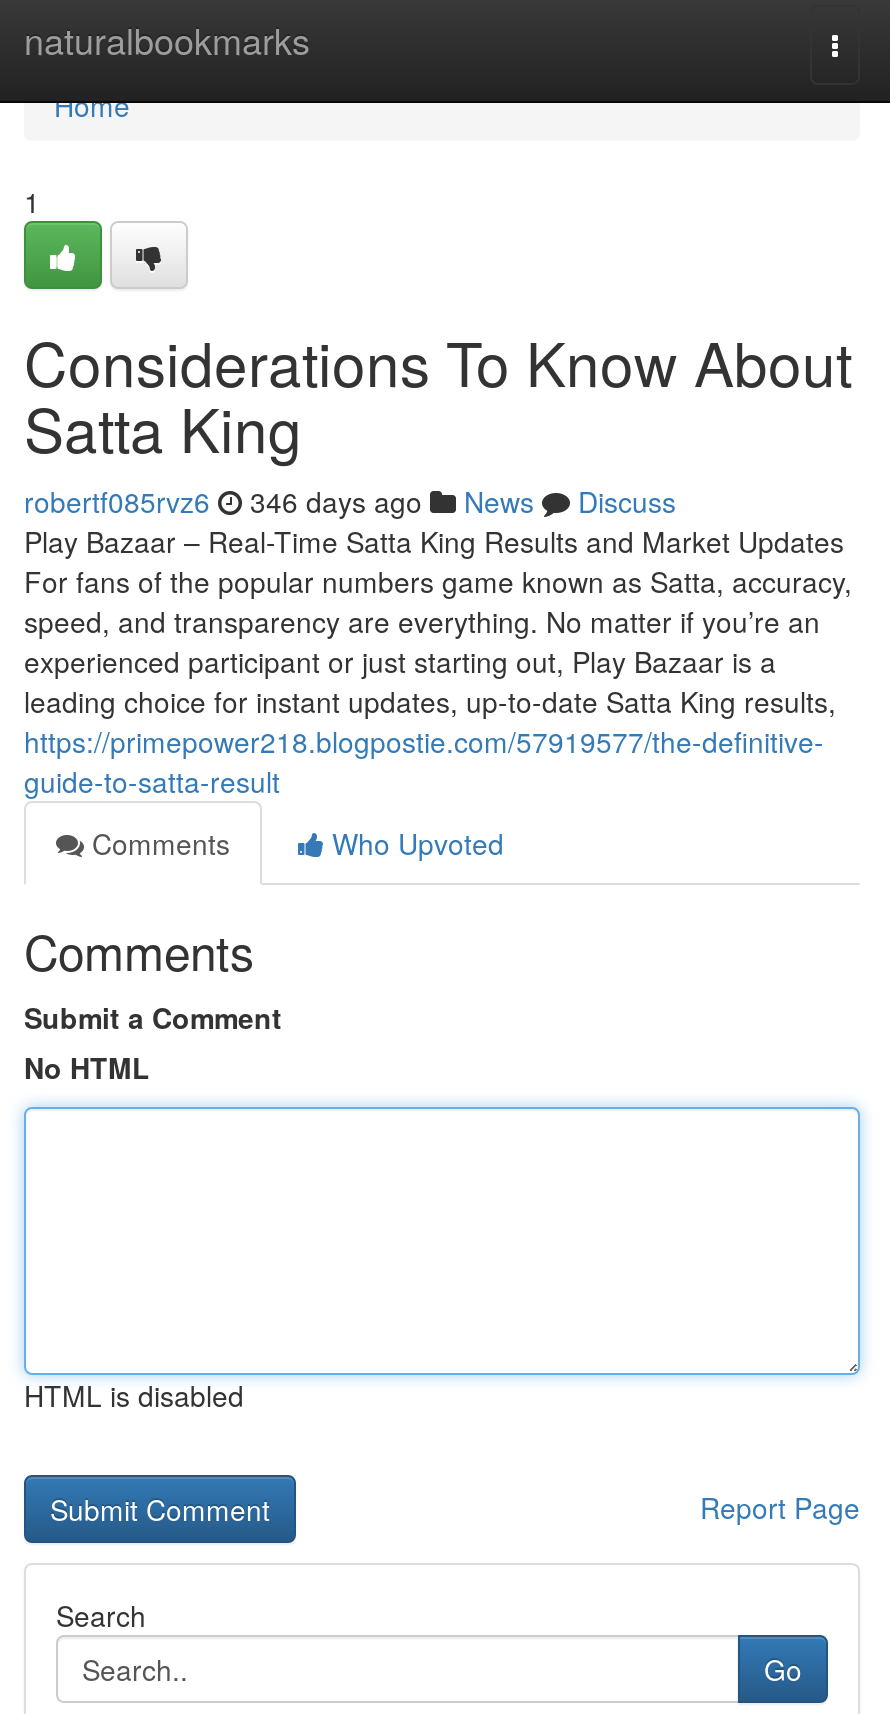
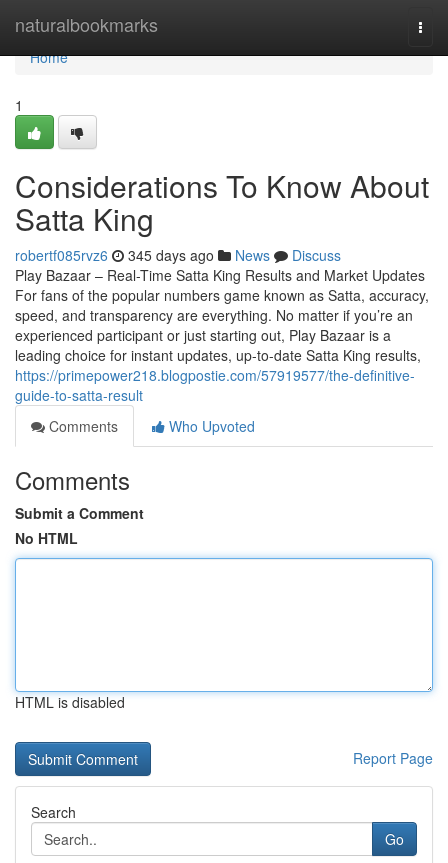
- robertf085rvz6 346 days ago News Discuss
+ robertf085rvz6 345 days ago News Discuss
